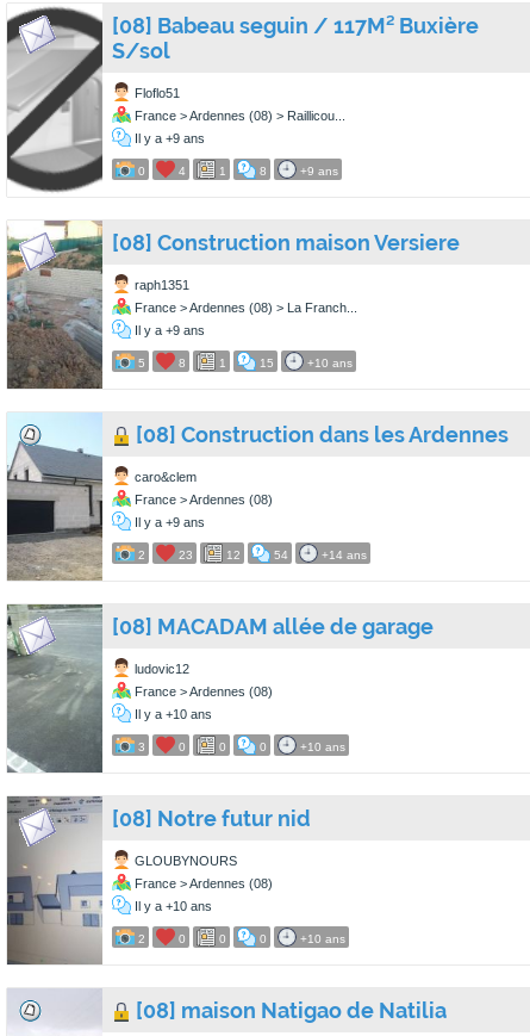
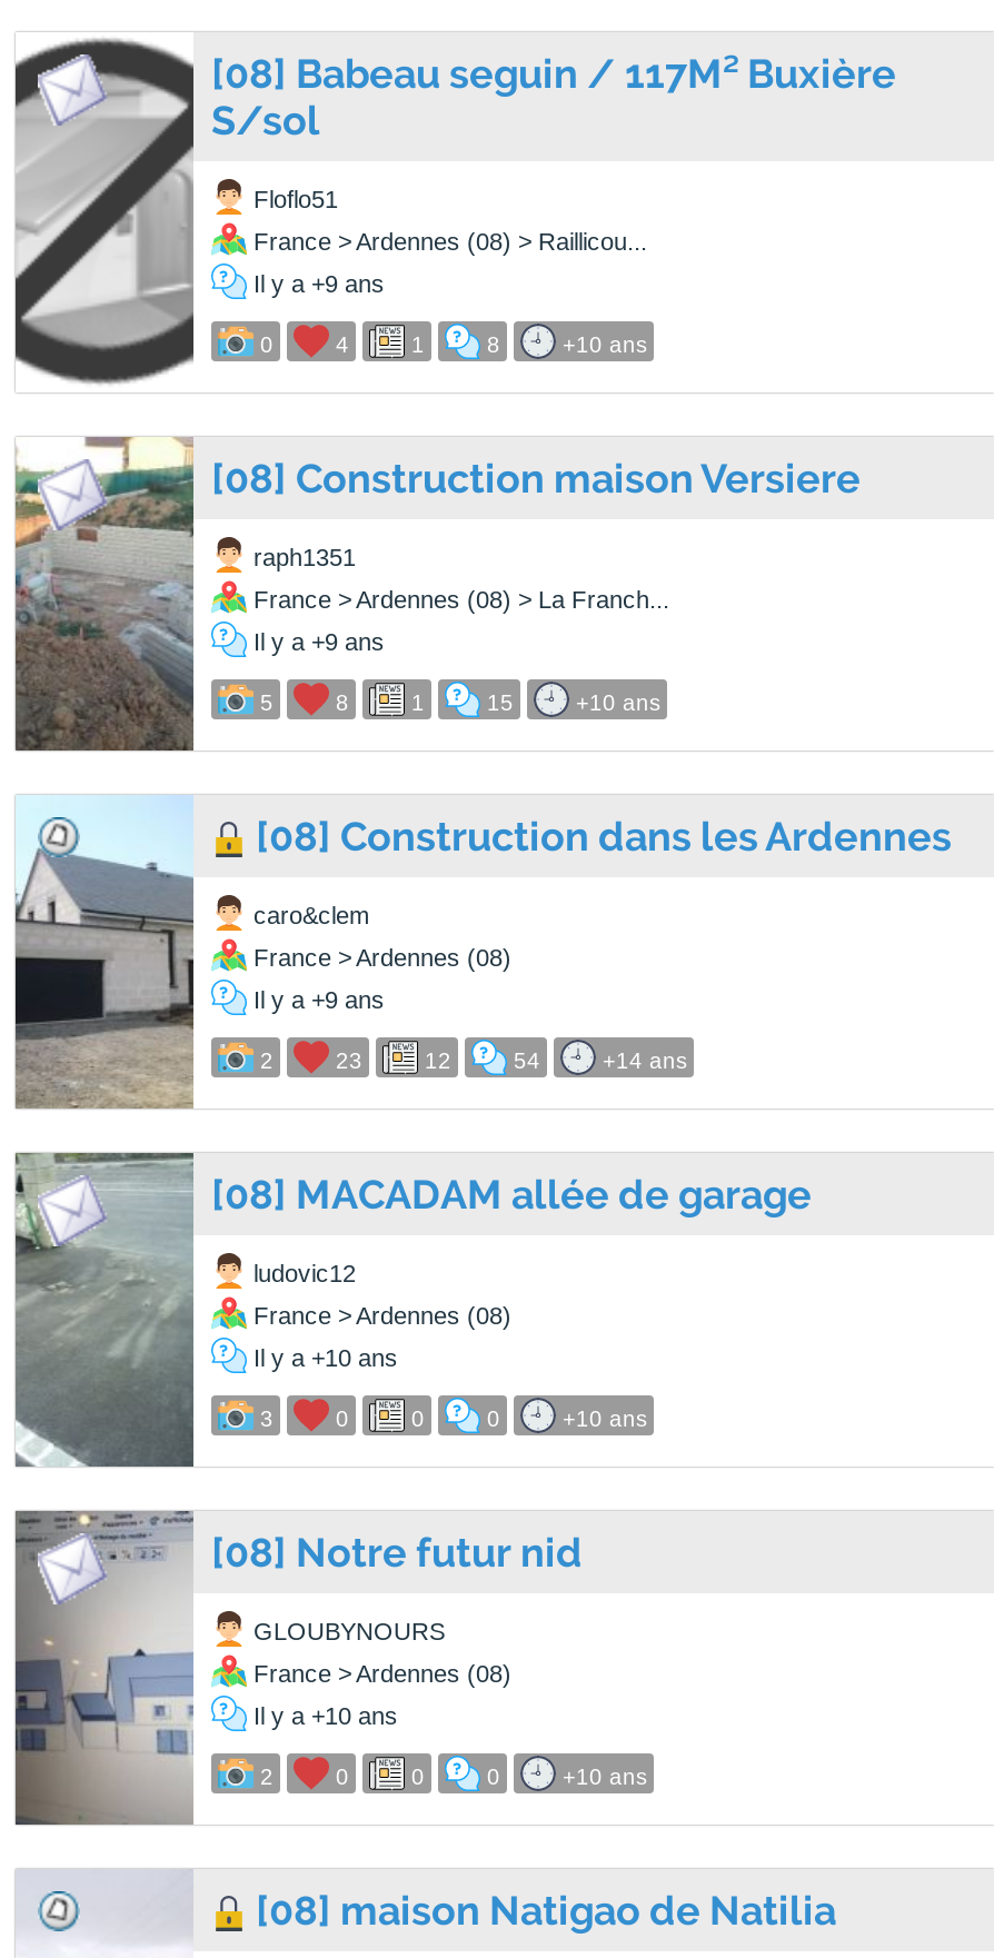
- +9 ans
+ +10 ans
